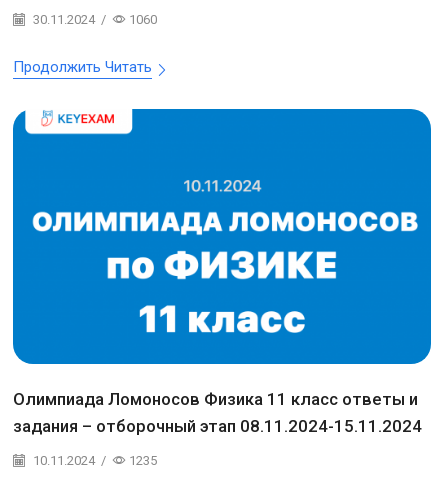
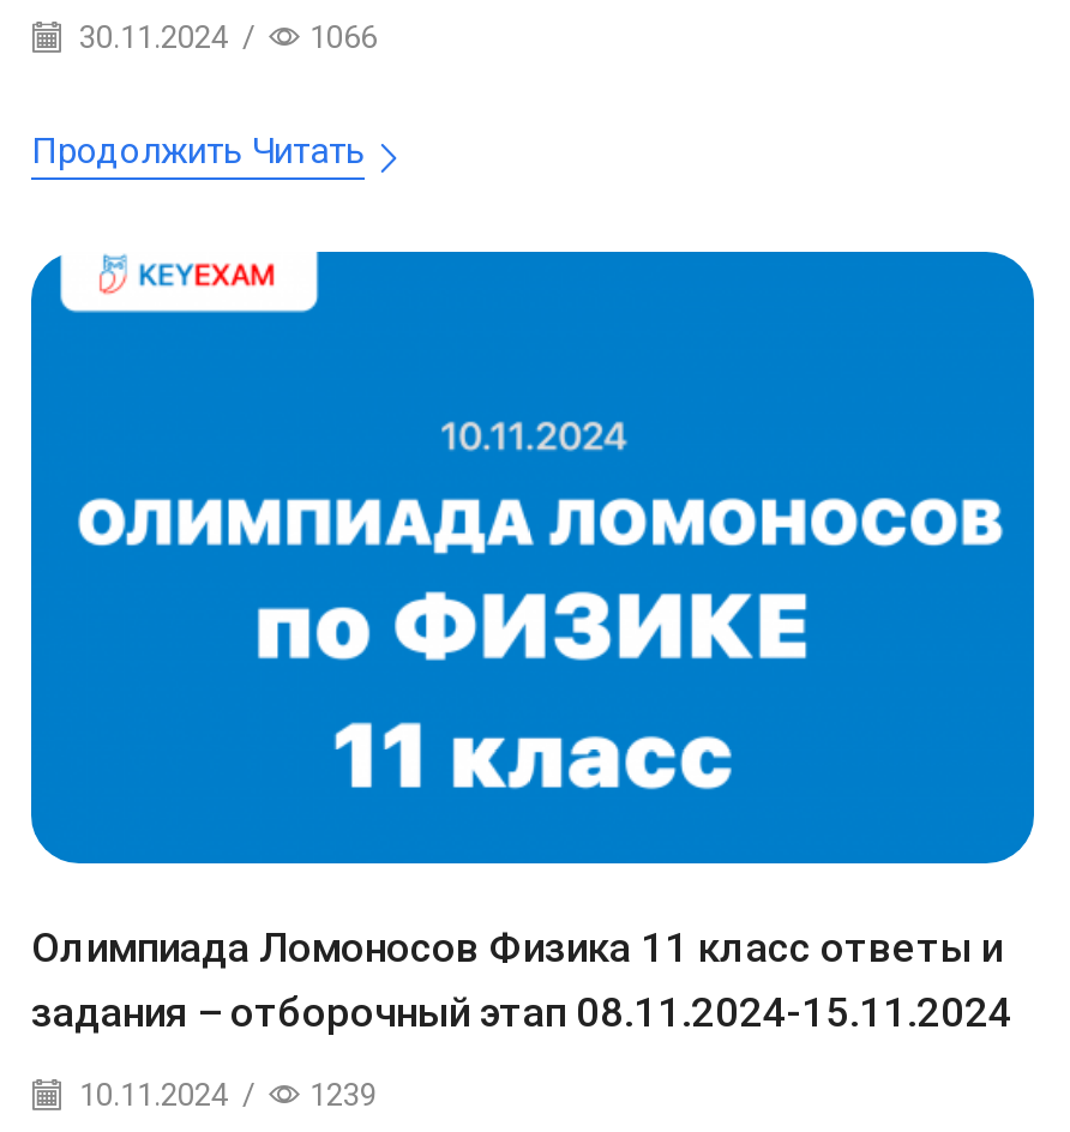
- 30.11.2024 / 1060
+ 30.11.2024 / 1066

- 10.11.2024 / 1235
+ 10.11.2024 / 1239
